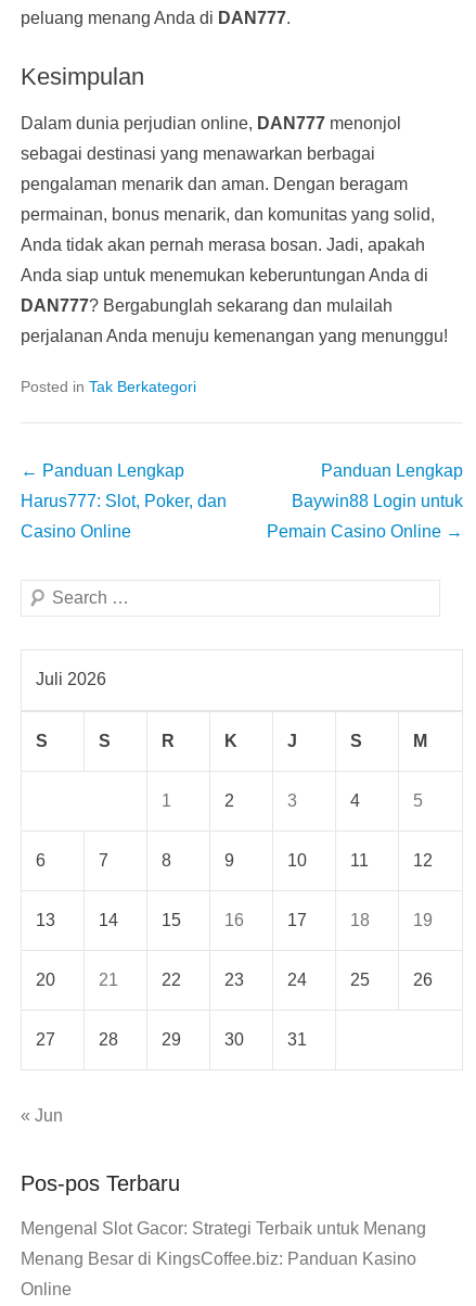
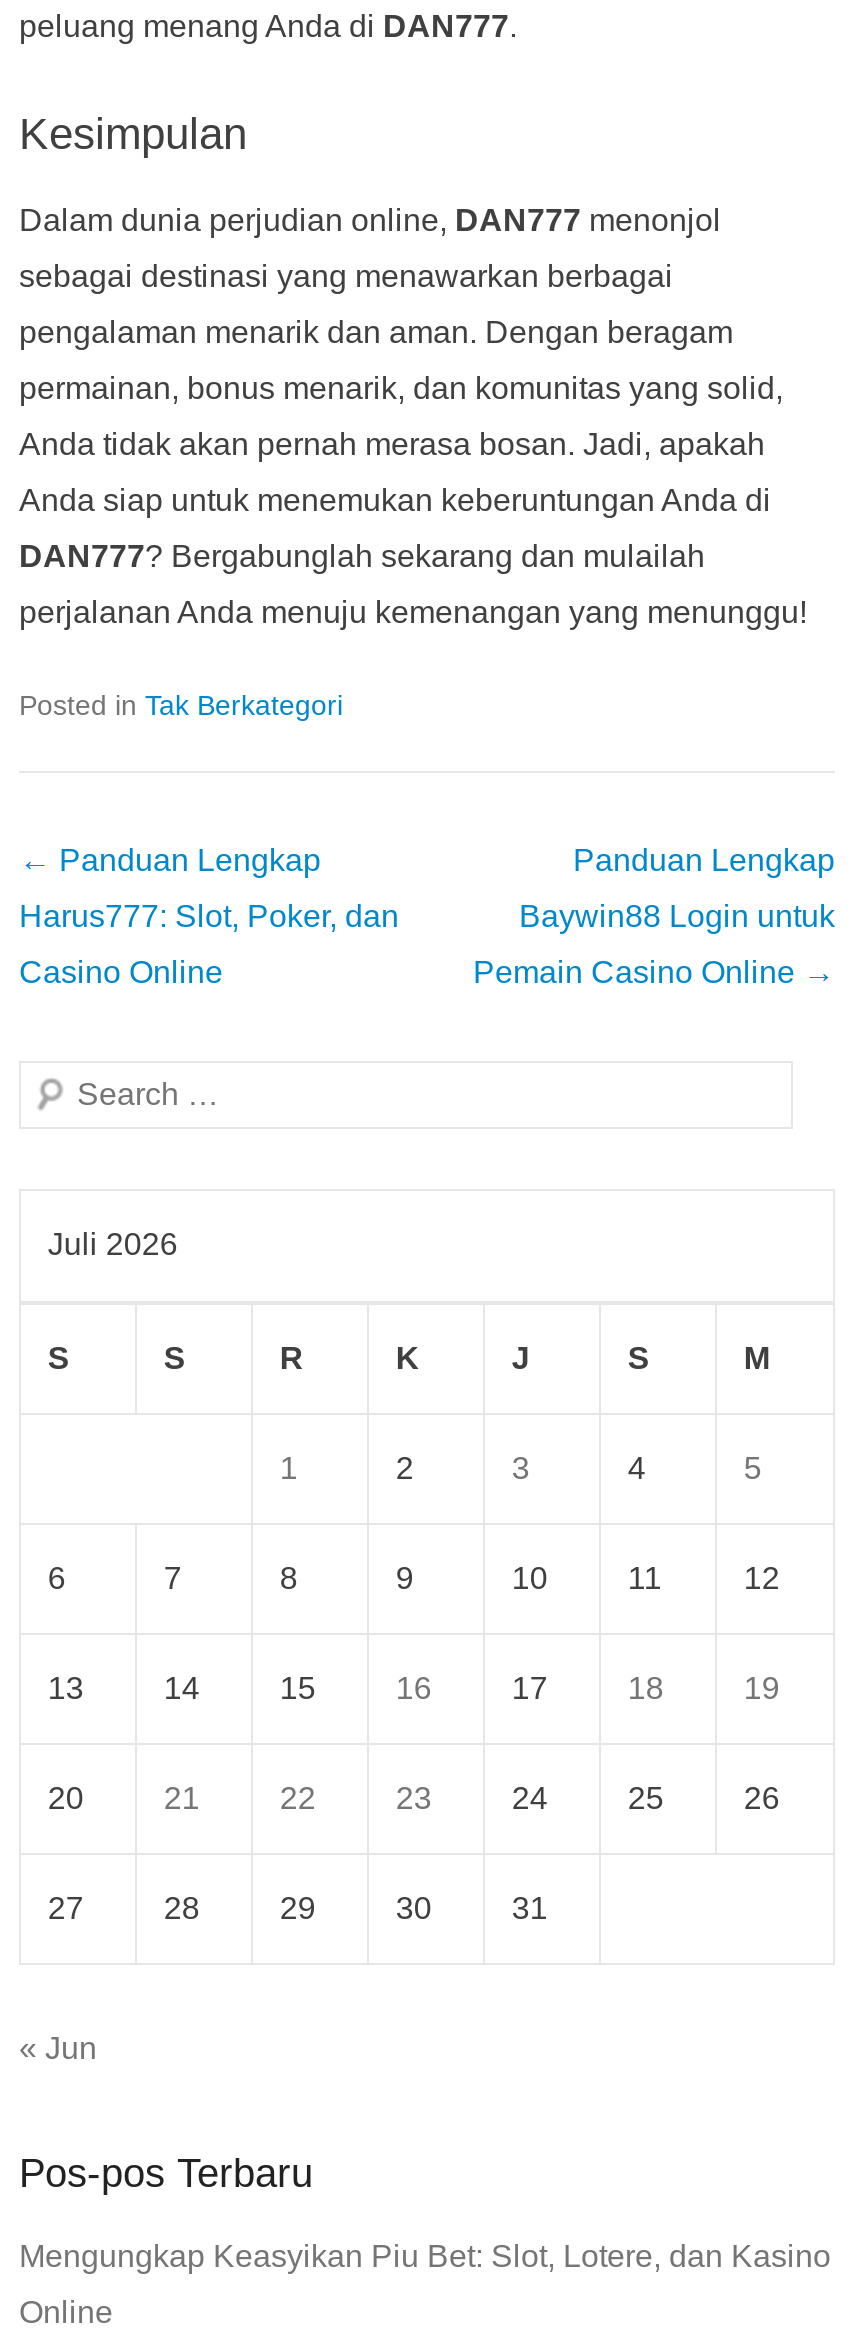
- Mengenal Slot Gacor: Strategi Terbaik untuk Menang
- Menang Besar di KingsCoffee.biz: Panduan Kasino
+ Mengungkap Keasyikan Piu Bet: Slot, Lotere, dan Kasino
